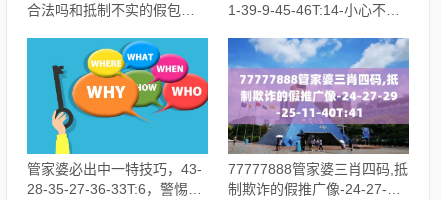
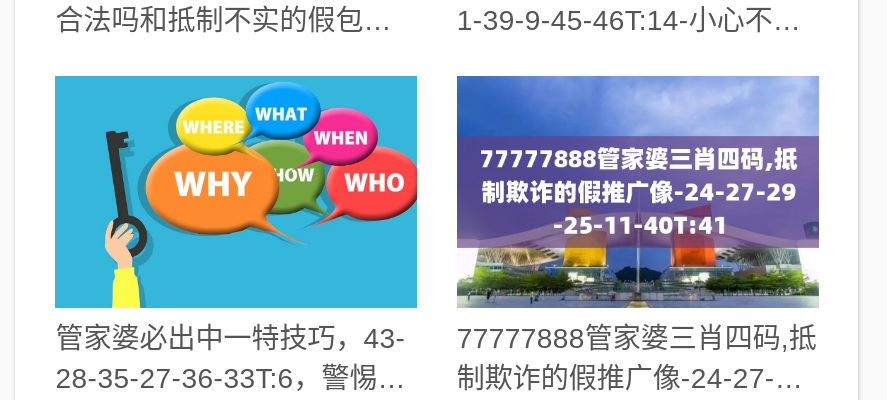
- [image]
+ [image]
